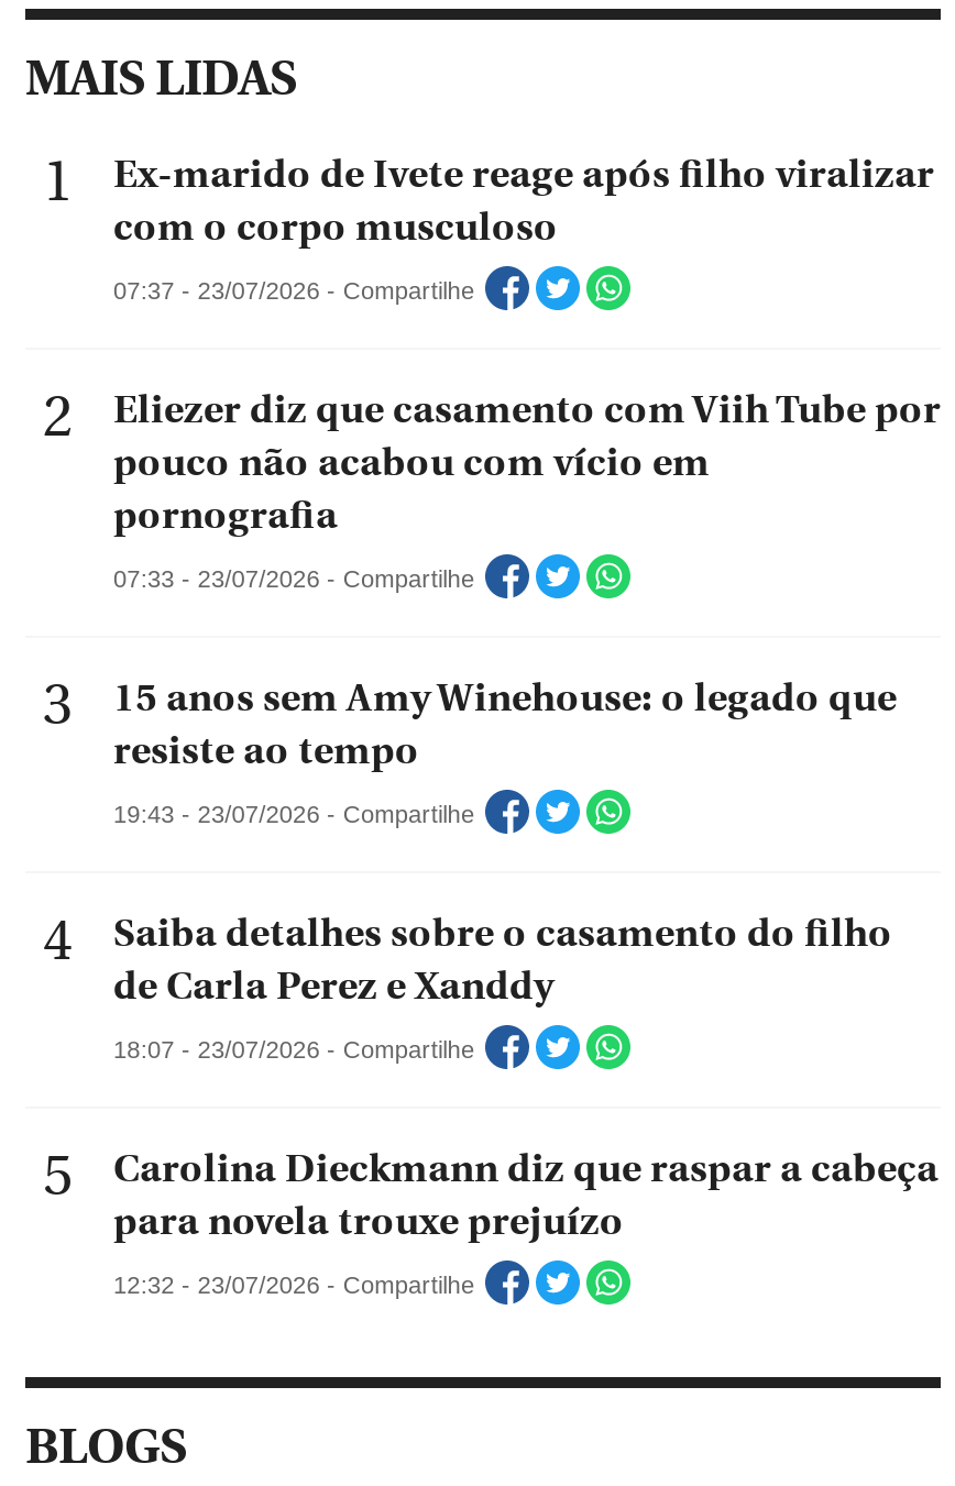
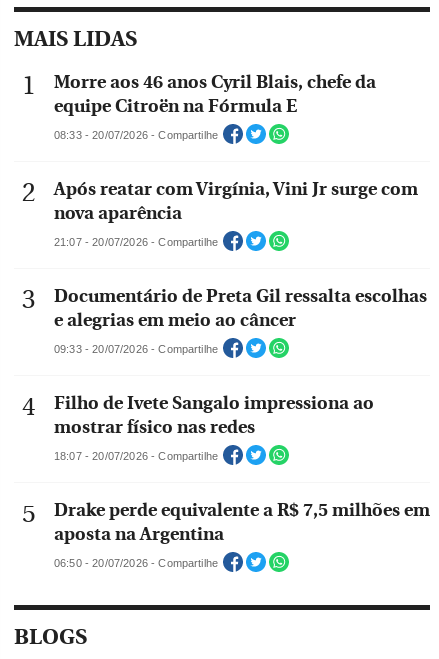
- Ex-marido de Ivete reage após filho viralizar
- com o corpo musculoso
+ Morre aos 46 anos Cyril Blais, chefe da
+ equipe Citroën na Fórmula E

- 07:37 - 23/07/2026 - Compartilhe
+ 08:33 - 20/07/2026 - Compartilhe

- Eliezer diz que casamento com Viih Tube por
- pouco não acabou com vício em
- pornografia
+ Após reatar com Virgínia, Vini Jr surge com
+ nova aparência

- 07:33 - 23/07/2026 - Compartilhe
+ 21:07 - 20/07/2026 - Compartilhe

- 15 anos sem Amy Winehouse: o legado que
- resiste ao tempo
+ Documentário de Preta Gil ressalta escolhas
+ e alegrias em meio ao câncer

- 19:43 - 23/07/2026 - Compartilhe
+ 09:33 - 20/07/2026 - Compartilhe

- Saiba detalhes sobre o casamento do filho
- de Carla Perez e Xanddy
+ Filho de Ivete Sangalo impressiona ao
+ mostrar físico nas redes

- 18:07 - 23/07/2026 - Compartilhe
+ 18:07 - 20/07/2026 - Compartilhe

- Carolina Dieckmann diz que raspar a cabeça
- para novela trouxe prejuízo
+ Drake perde equivalente a R$ 7,5 milhões em
+ aposta na Argentina

- 12:32 - 23/07/2026 - Compartilhe
+ 06:50 - 20/07/2026 - Compartilhe
